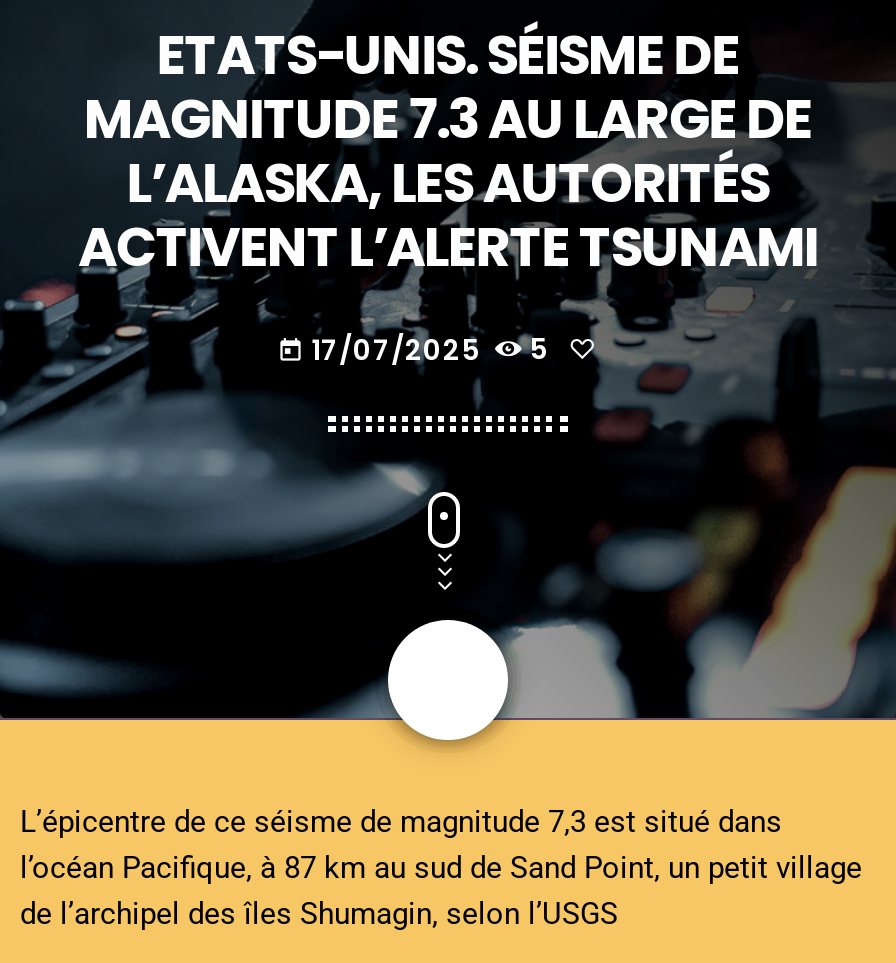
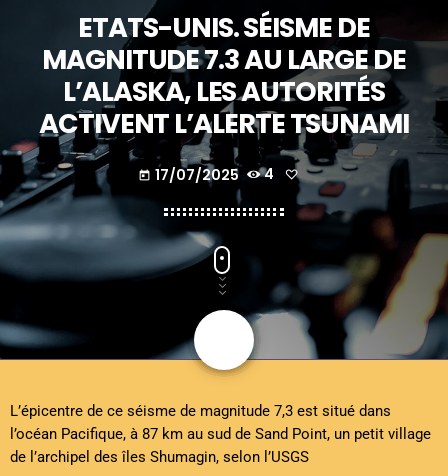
- 5
+ 4
